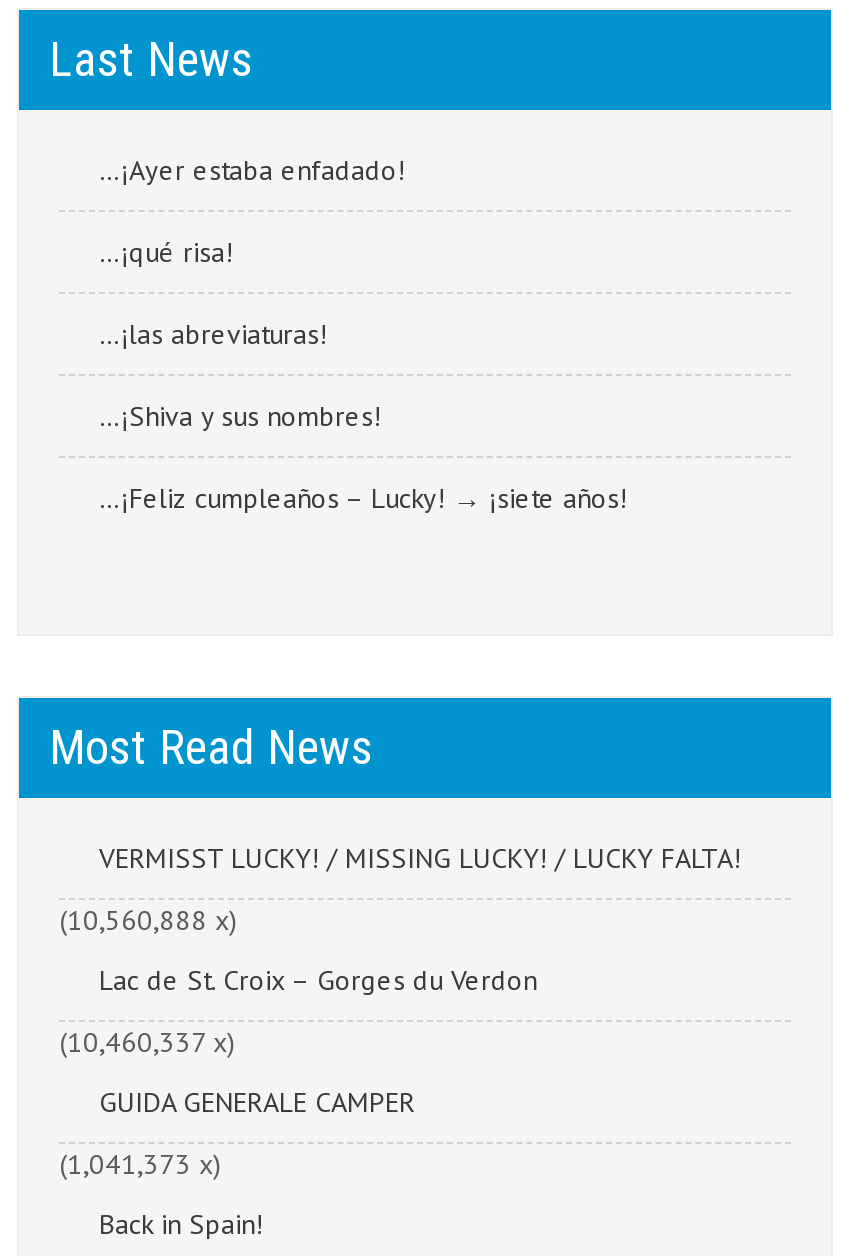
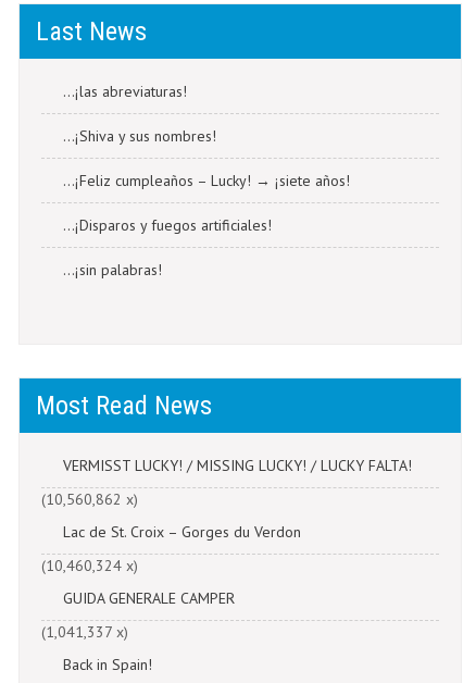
- …¡Ayer estaba enfadado!
- …¡qué risa!

moved up: …¡las abreviaturas! | …¡Shiva y sus nombres!

+ …¡Disparos y fuegos artificiales!
+ …¡sin palabras!

- (10,560,888 x)
+ (10,560,862 x)

- (10,460,337 x)
+ (10,460,324 x)

- (1,041,373 x)
+ (1,041,337 x)
